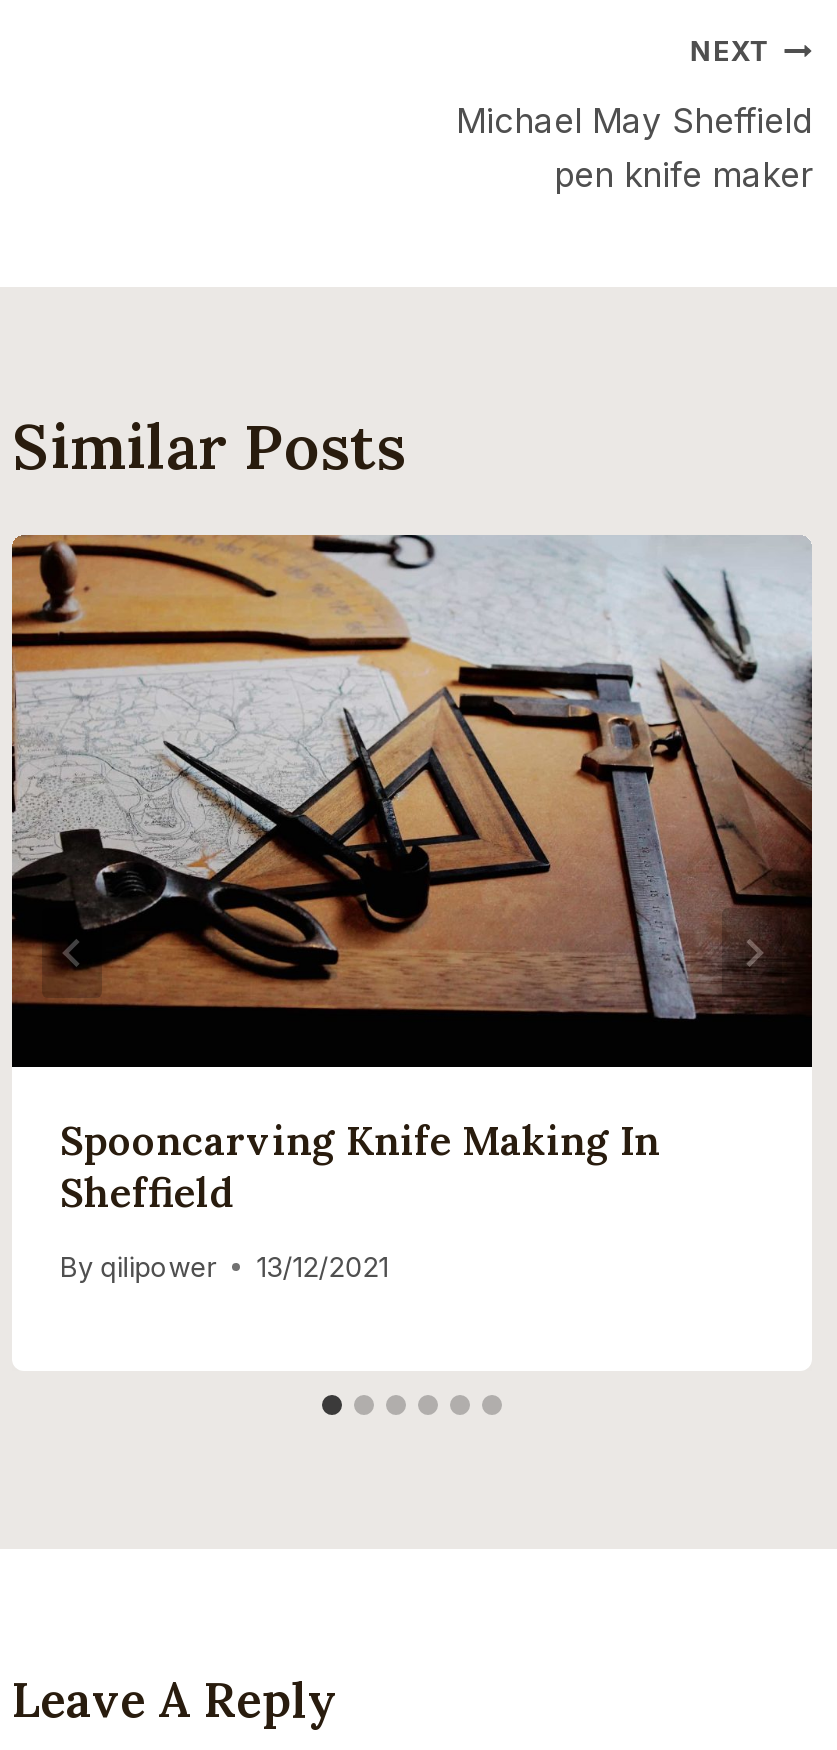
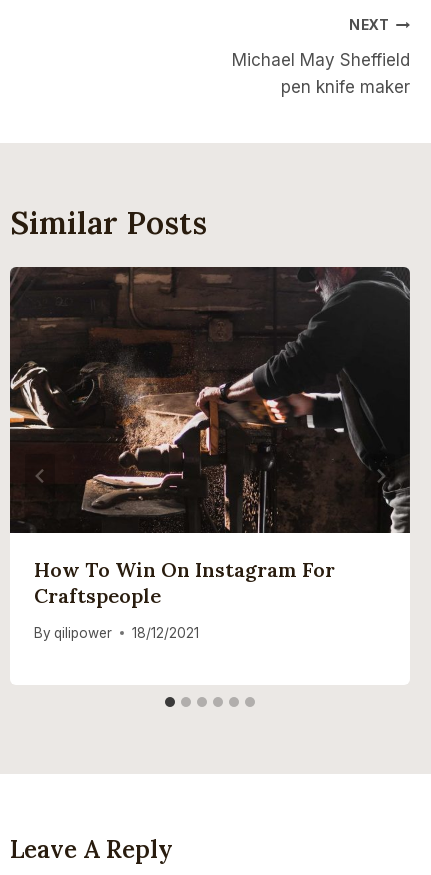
- [image]
- Spooncarving Knife Making In
- Sheffield
+ [image]
+ How To Win On Instagram For
+ Craftspeople

- By qilipower 13/12/2021
+ By qilipower 18/12/2021
